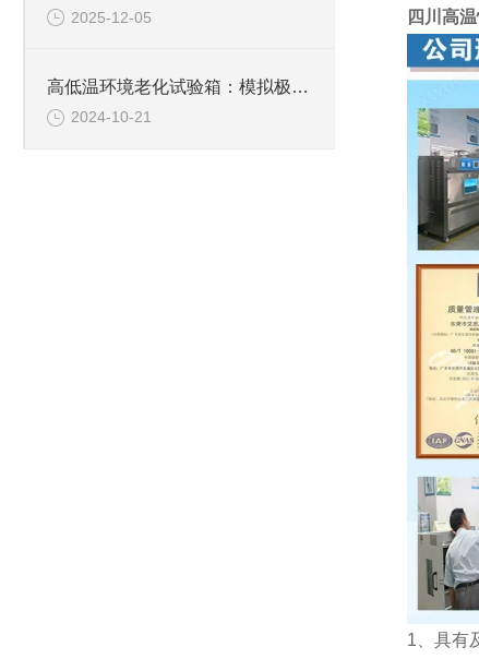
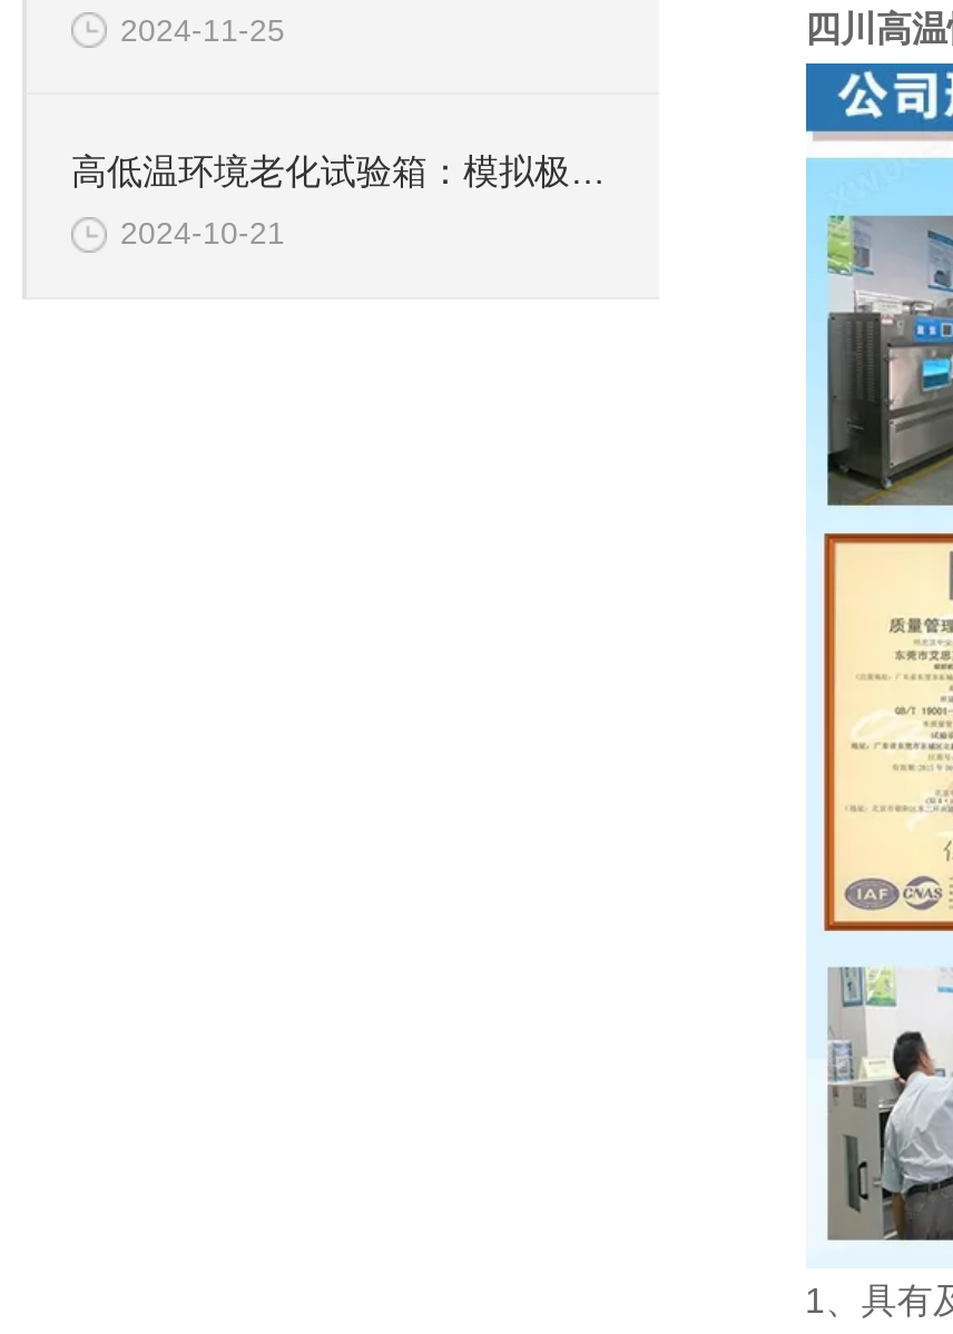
- 2025-12-05
+ 2024-11-25
